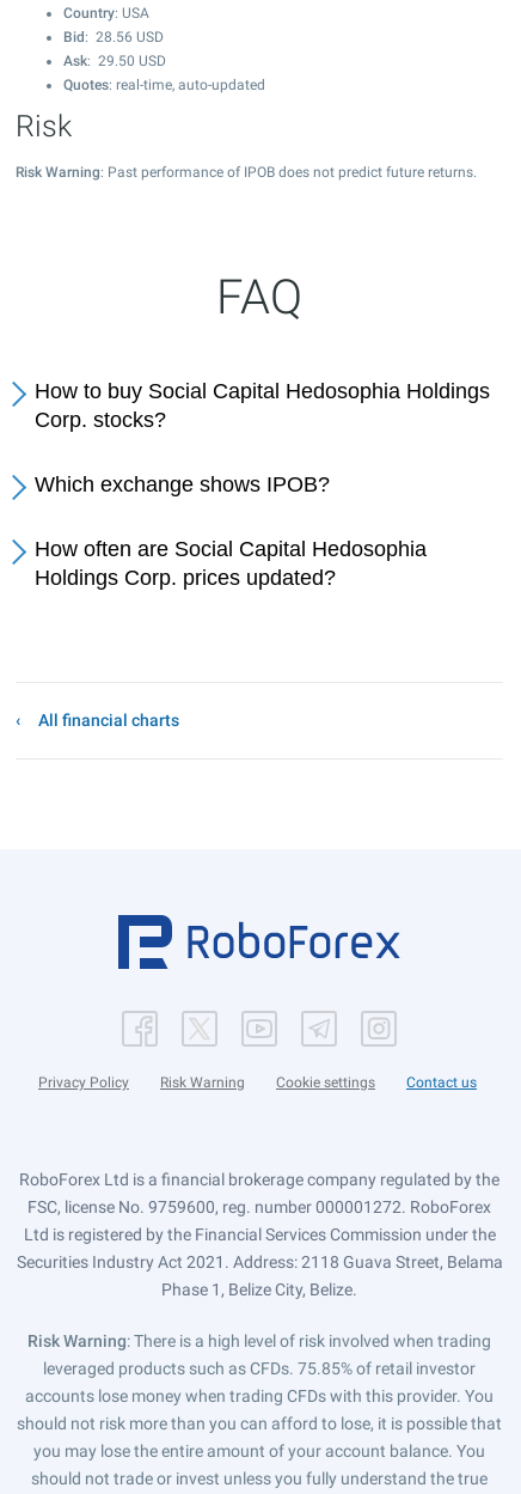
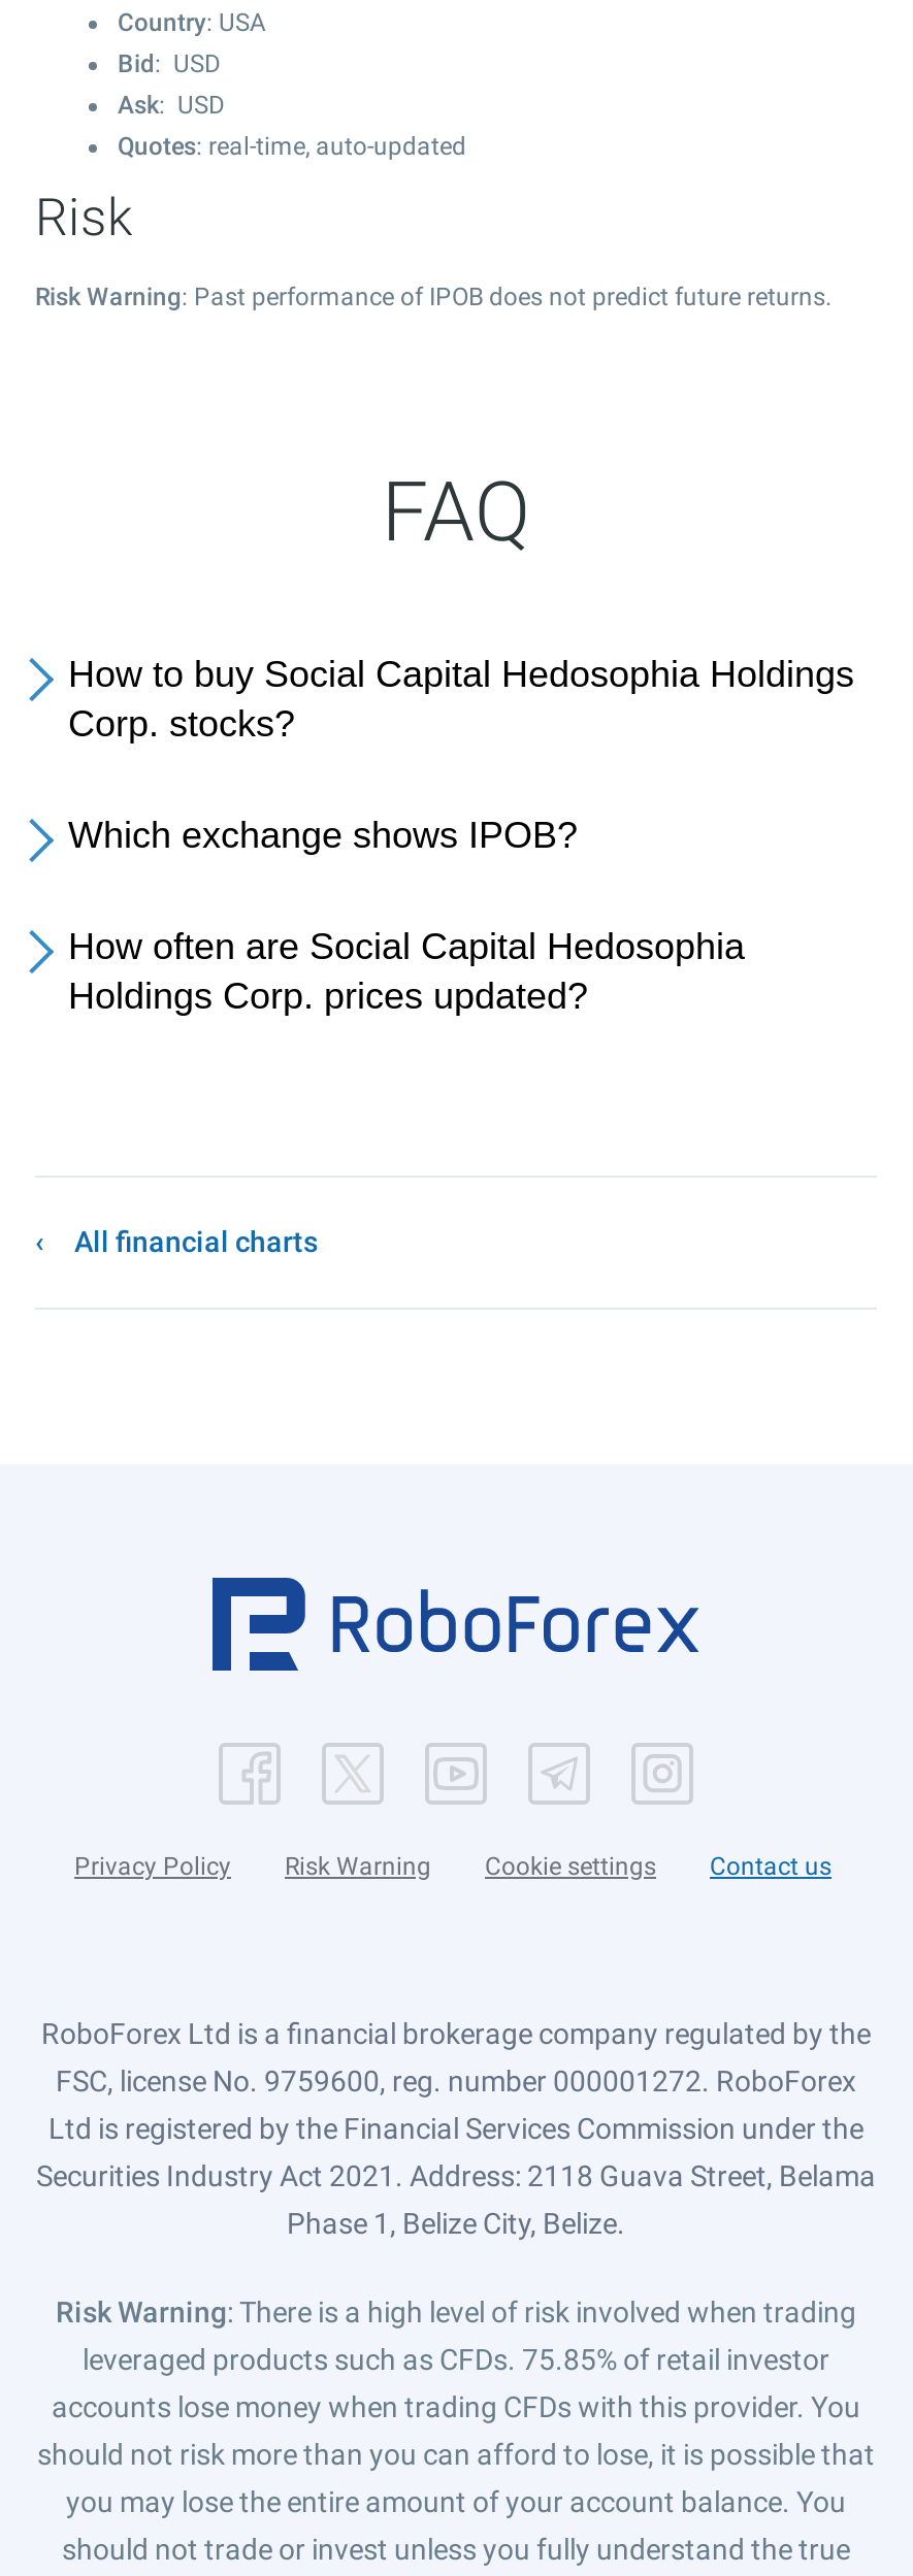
- Bid: 28.56 USD
- Ask: 29.50 USD
+ Bid: USD
+ Ask: USD
